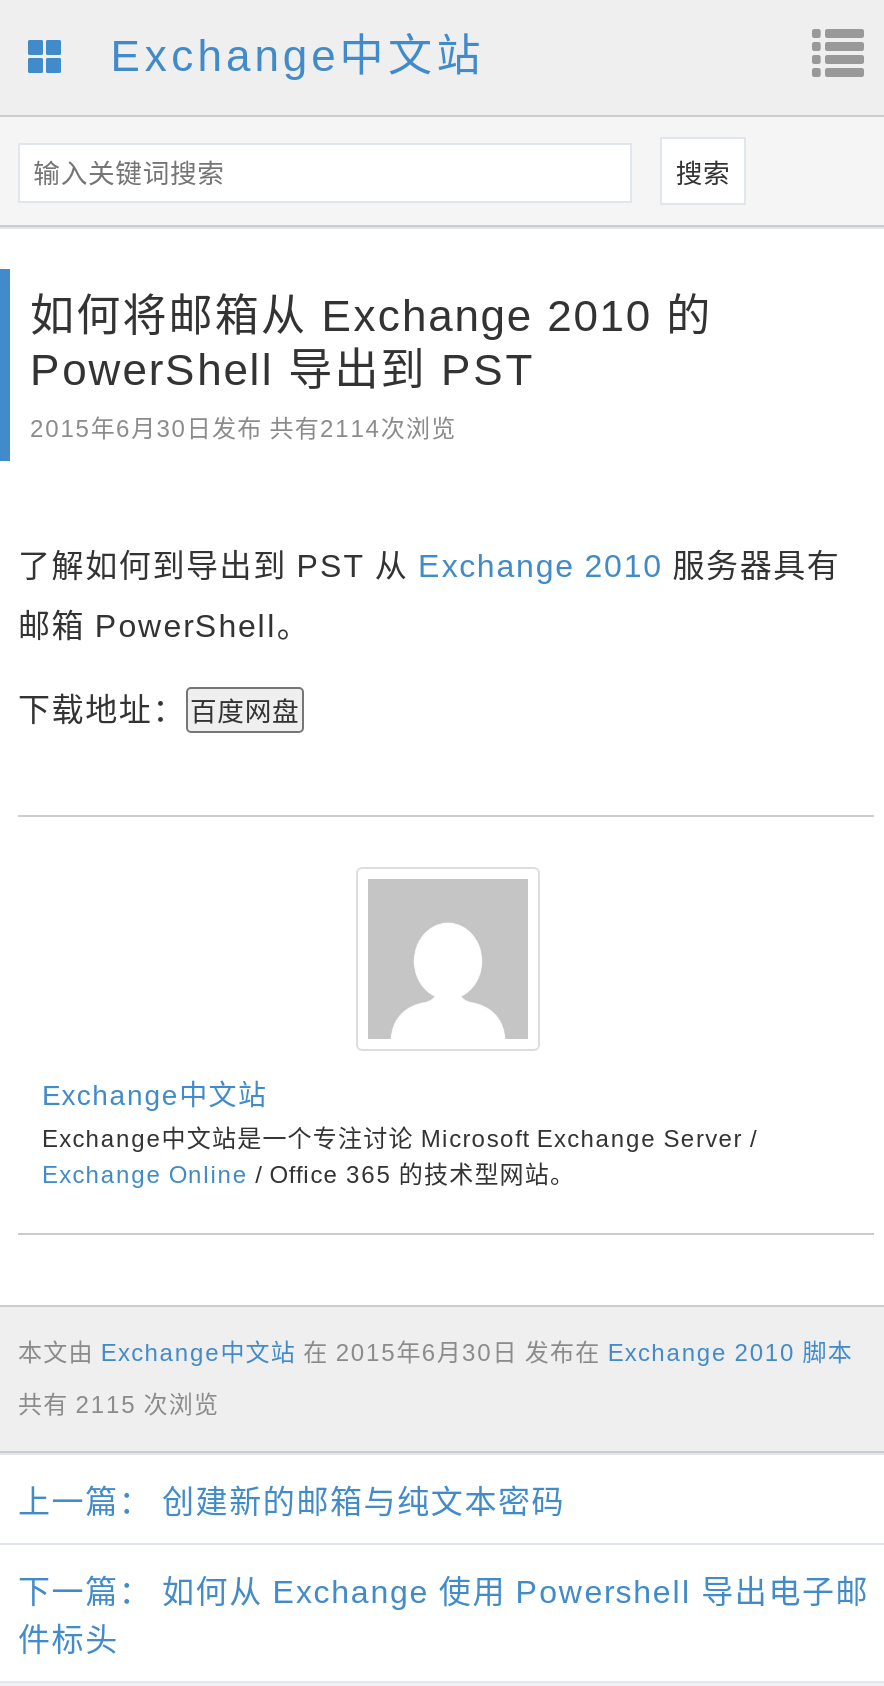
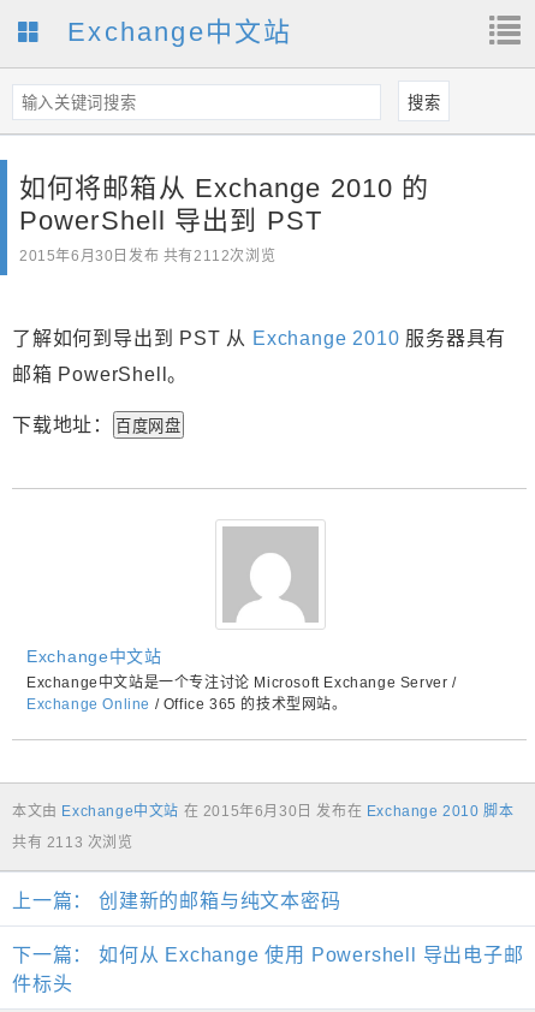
- 2015年6月30日发布 共有2114次浏览
+ 2015年6月30日发布 共有2112次浏览

- 共有 2115 次浏览
+ 共有 2113 次浏览
